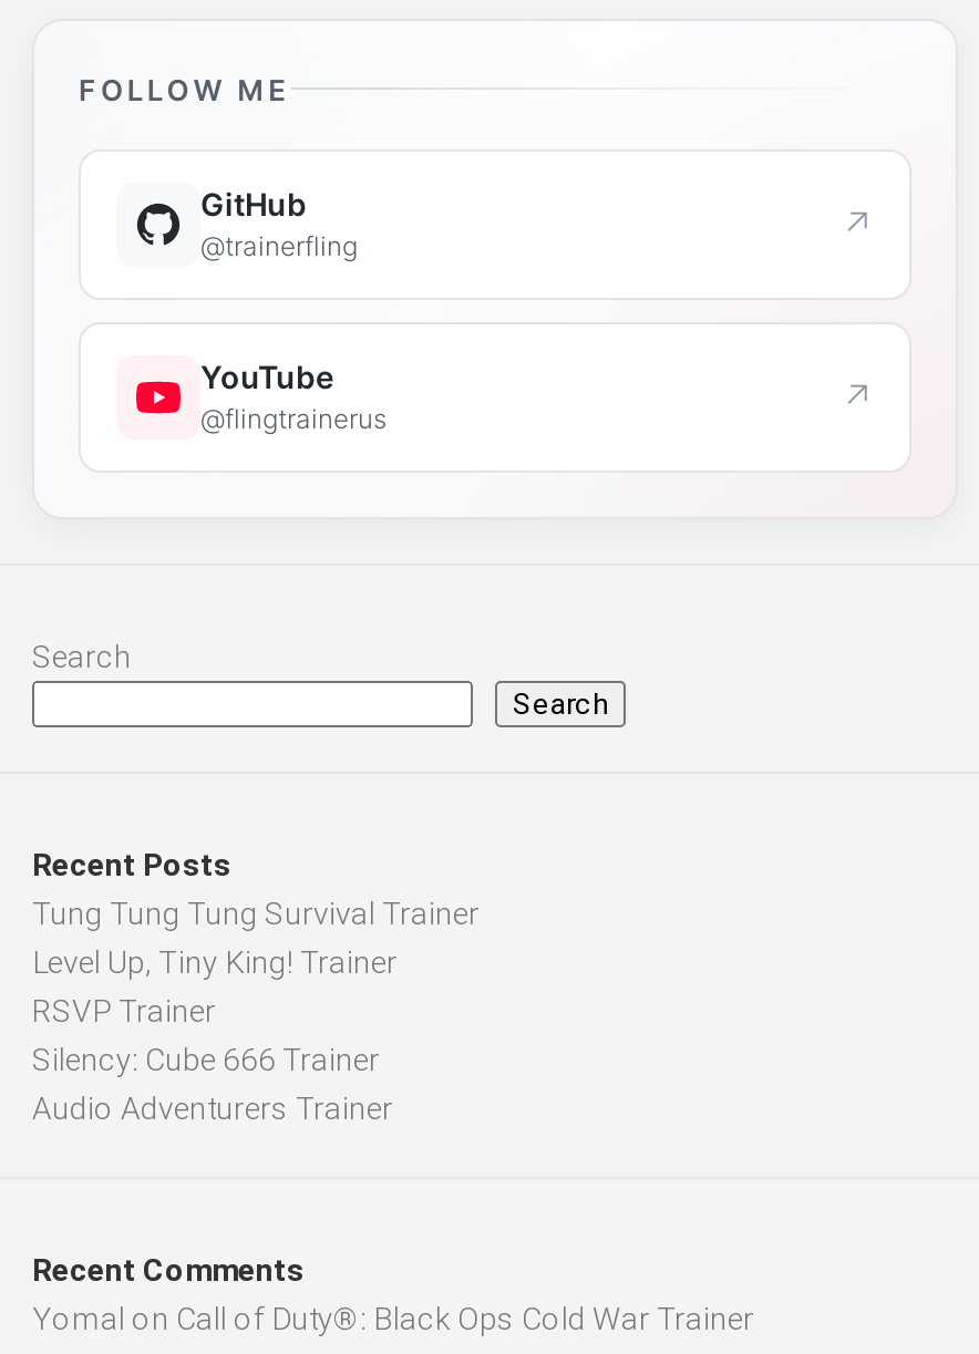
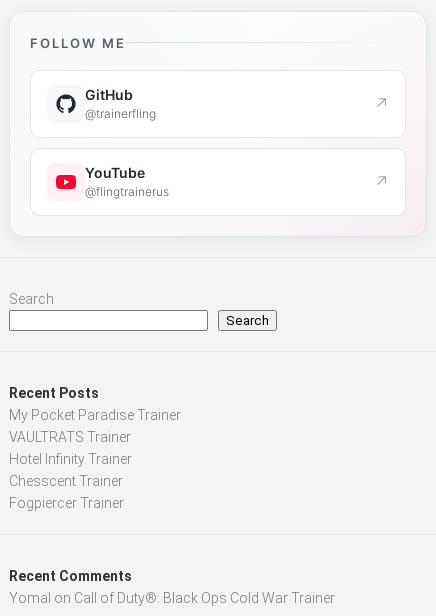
- Tung Tung Tung Survival Trainer
- Level Up, Tiny King! Trainer
- RSVP Trainer
- Silency: Cube 666 Trainer
- Audio Adventurers Trainer
+ My Pocket Paradise Trainer
+ VAULTRATS Trainer
+ Hotel Infinity Trainer
+ Chesscent Trainer
+ Fogpiercer Trainer
